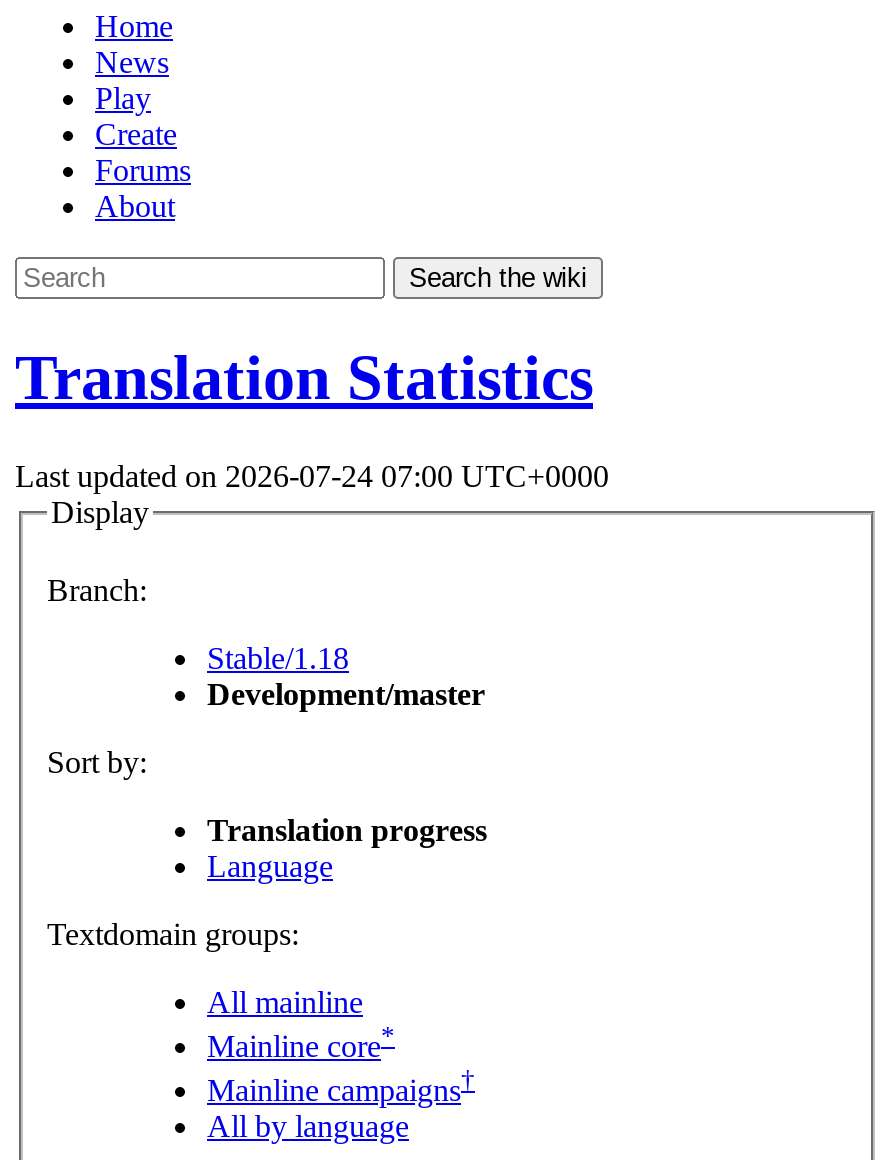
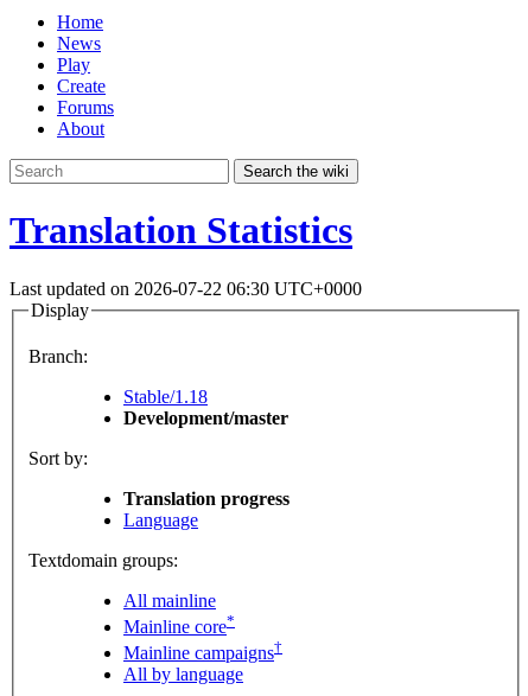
- Last updated on 2026-07-24 07:00 UTC+0000
+ Last updated on 2026-07-22 06:30 UTC+0000
